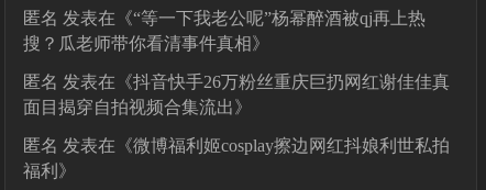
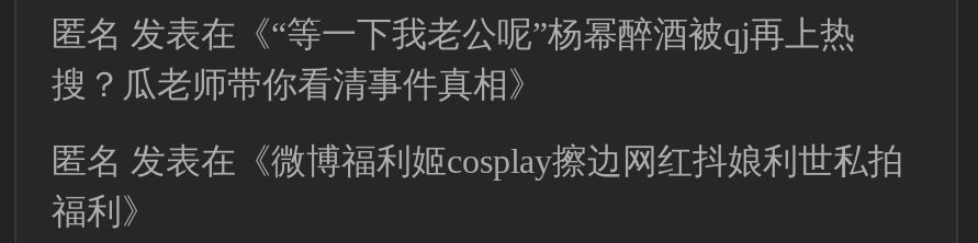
- 匿名发表在《抖音快手26万粉丝重庆巨扔网红谢佳佳真
- 面目揭穿自拍视频合集流出》
